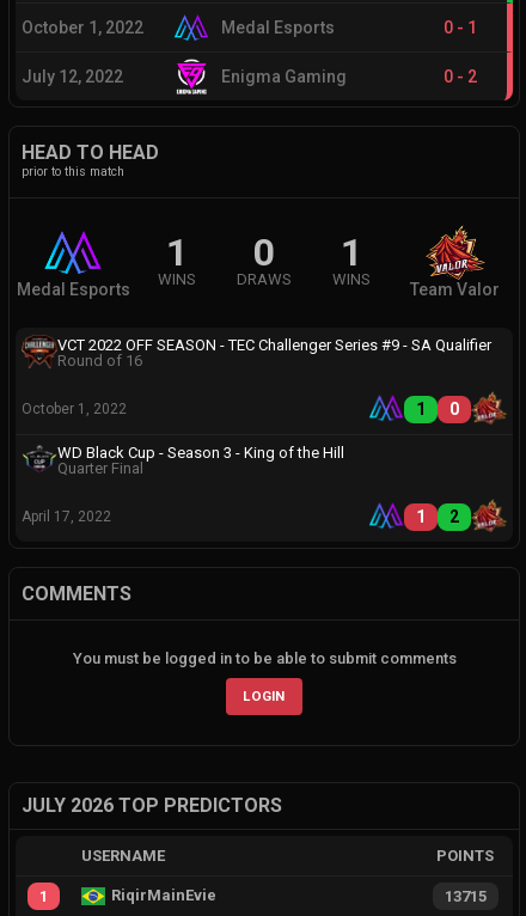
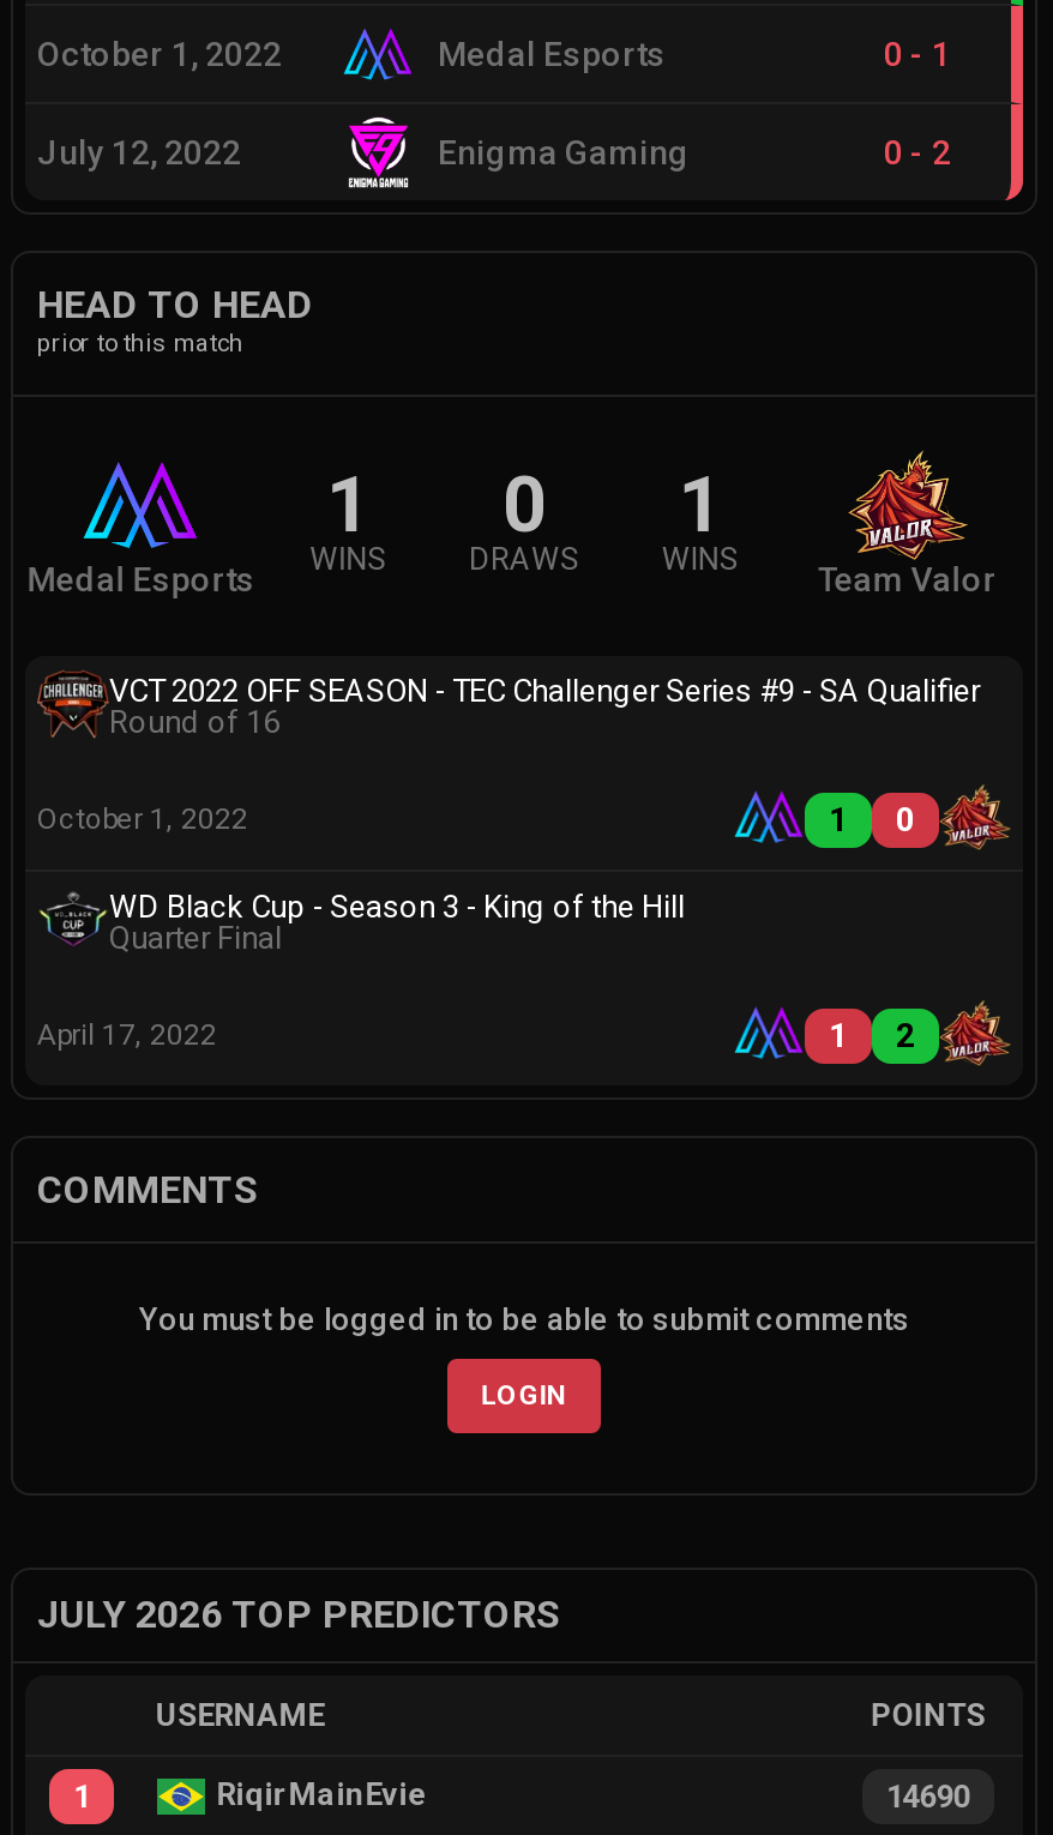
- 13715
+ 14690
